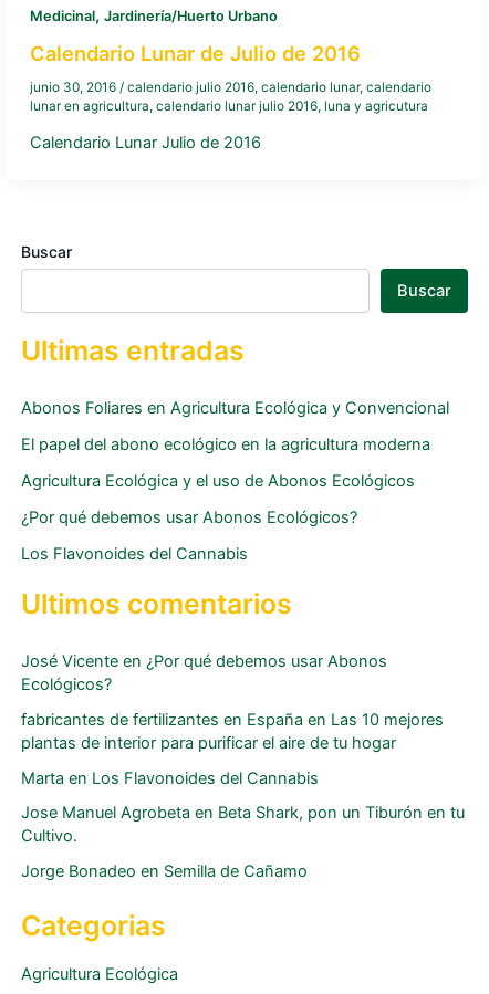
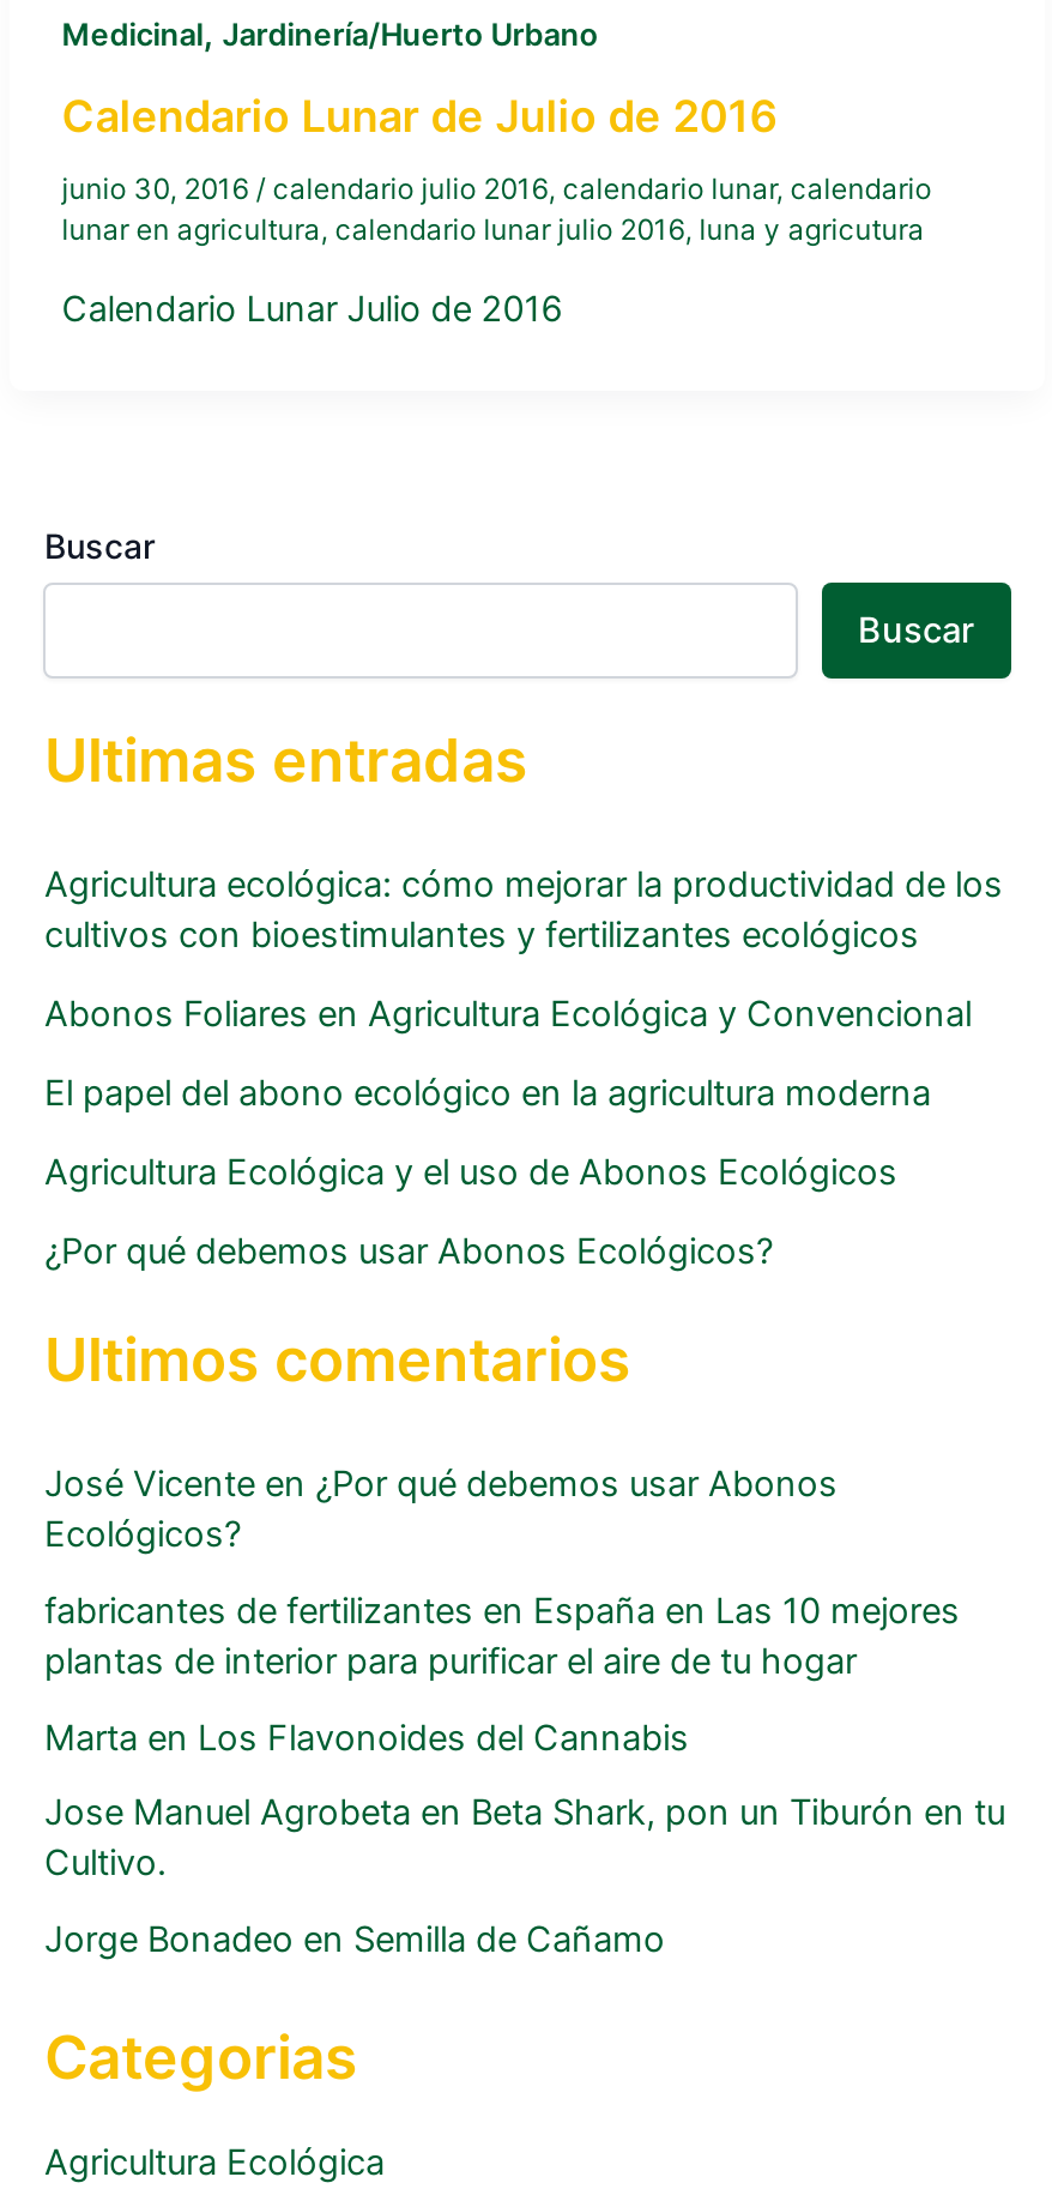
+ Agricultura ecológica: cómo mejorar la productividad de los
+ cultivos con bioestimulantes y fertilizantes ecológicos

moved down: Abonos Foliares en Agricultura Ecológica y Convencional | El papel del abono ecológico en la agricultura moderna | Agricultura Ecológica y el uso de Abonos Ecológicos | ¿Por qué debemos usar Abonos Ecológicos?

- Los Flavonoides del Cannabis
